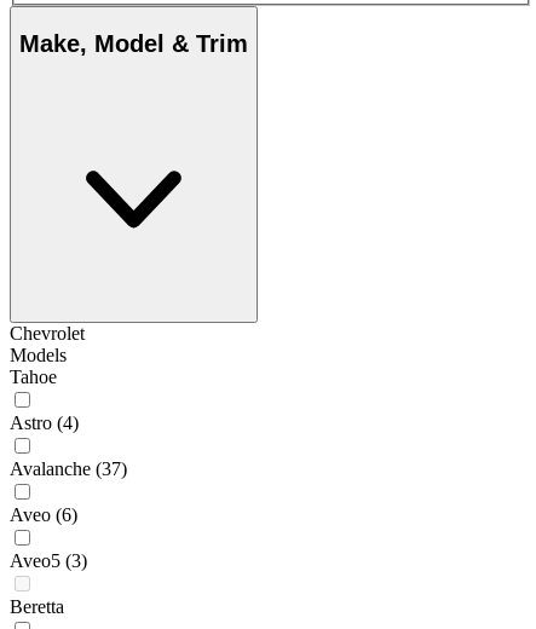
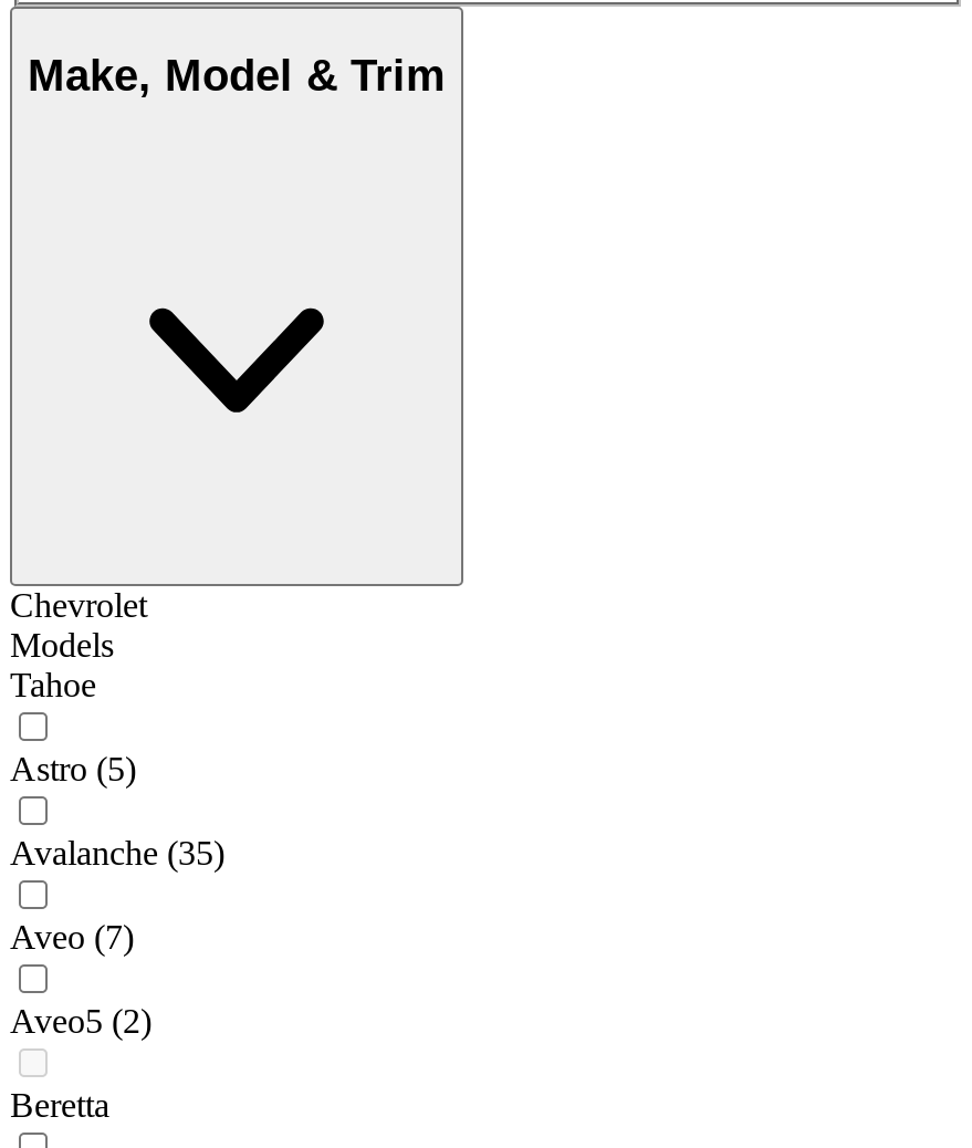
- Astro (4)
+ Astro (5)

- Avalanche (37)
+ Avalanche (35)

- Aveo (6)
+ Aveo (7)

- Aveo5 (3)
+ Aveo5 (2)
